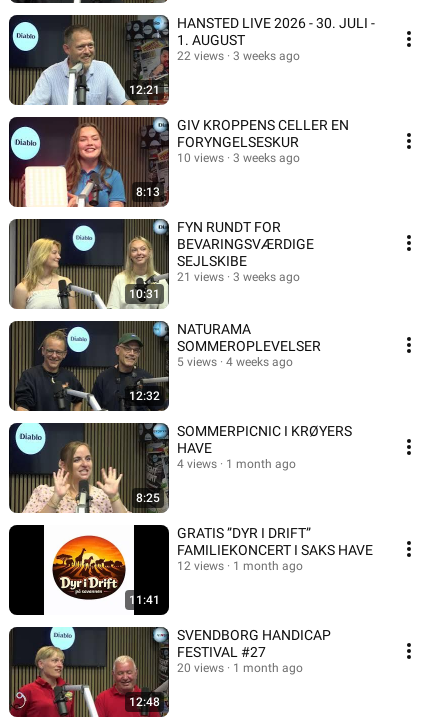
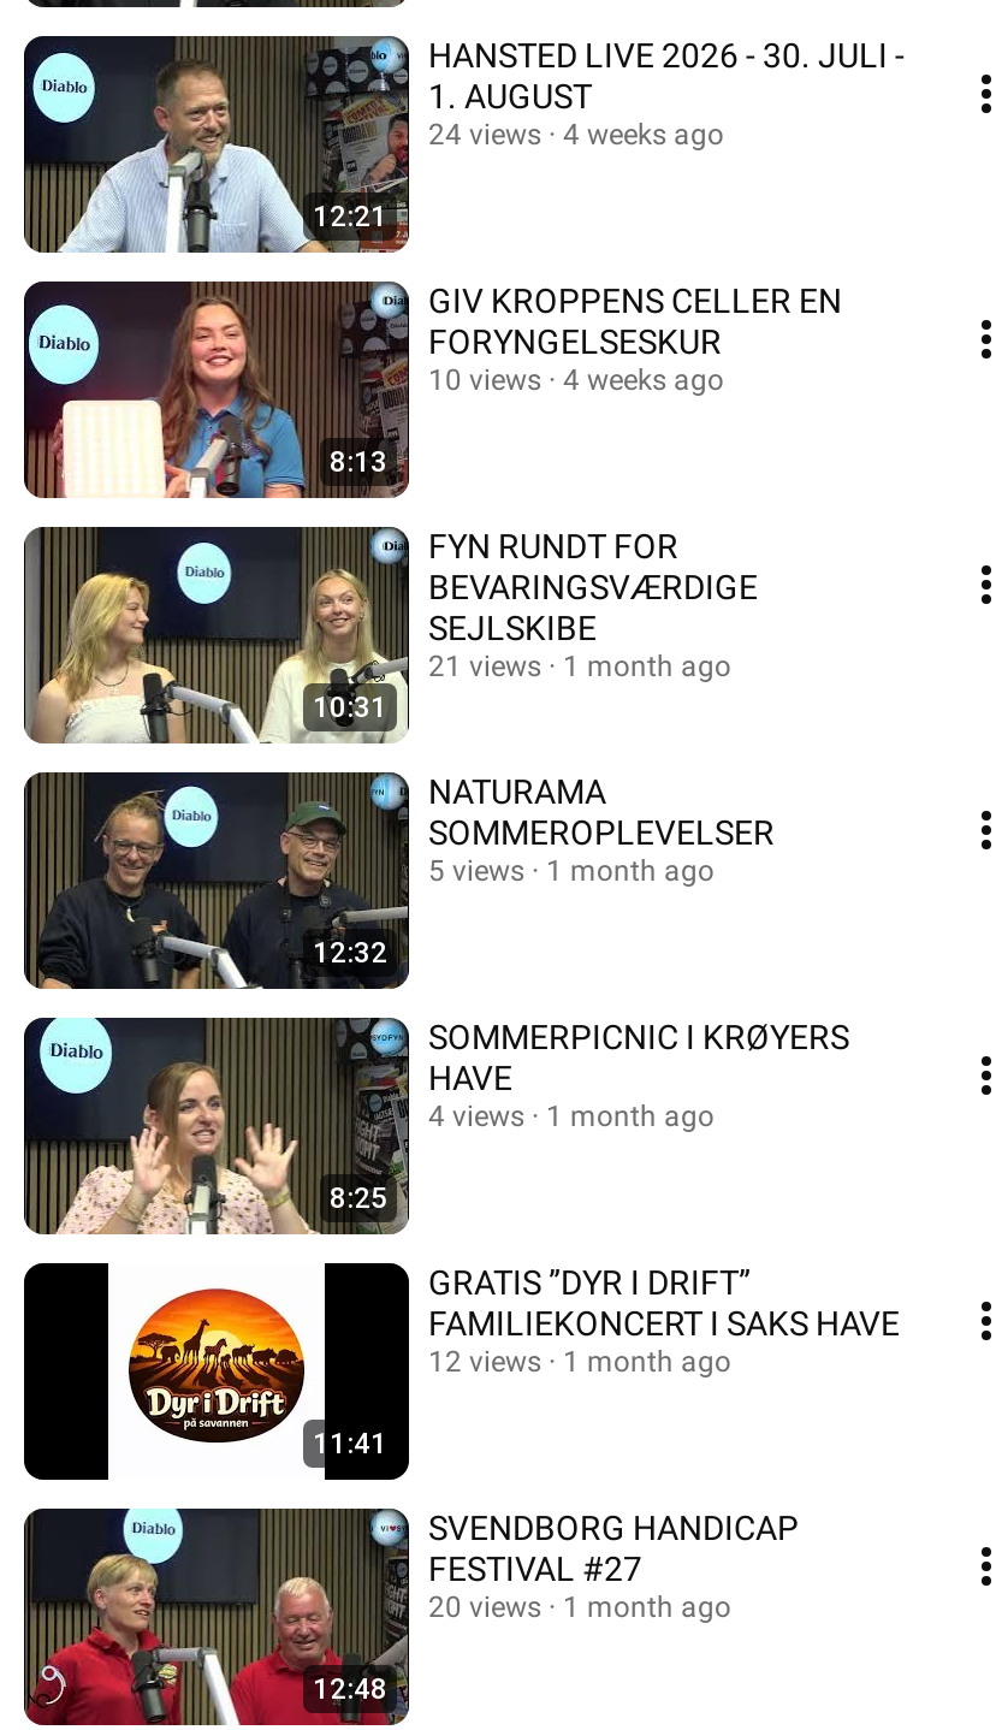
- 22 views
+ 24 views

- 3 weeks ago
+ 4 weeks ago

- 10 views 3 weeks ago
+ 10 views 4 weeks ago

- 21 views 3 weeks ago
+ 21 views 1 month ago

- 5 views 4 weeks ago
+ 5 views 1 month ago
